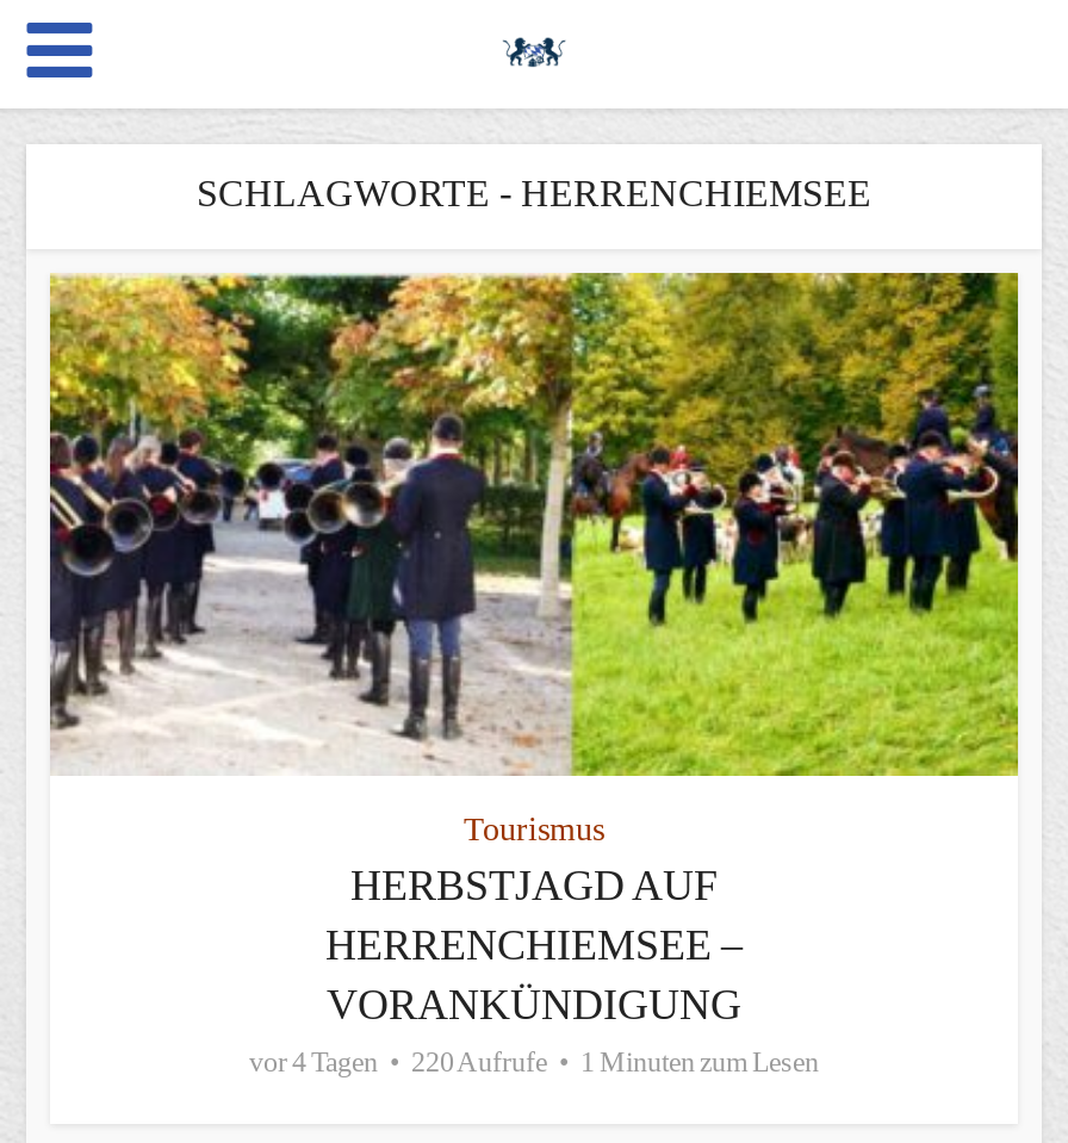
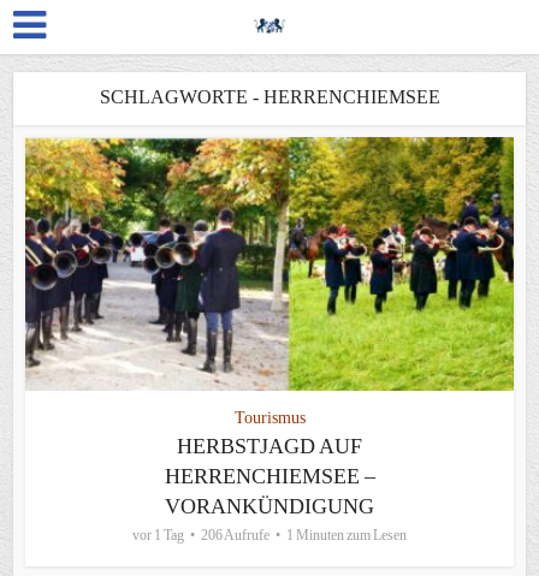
- vor 4 Tagen
+ vor 1 Tag

- 220 Aufrufe
+ 206 Aufrufe
